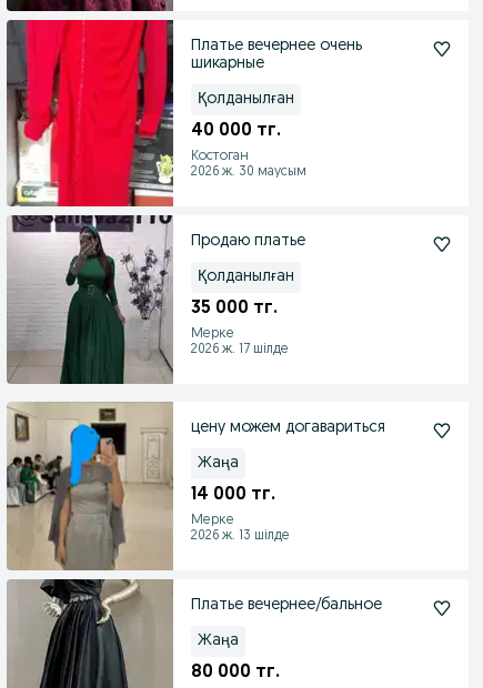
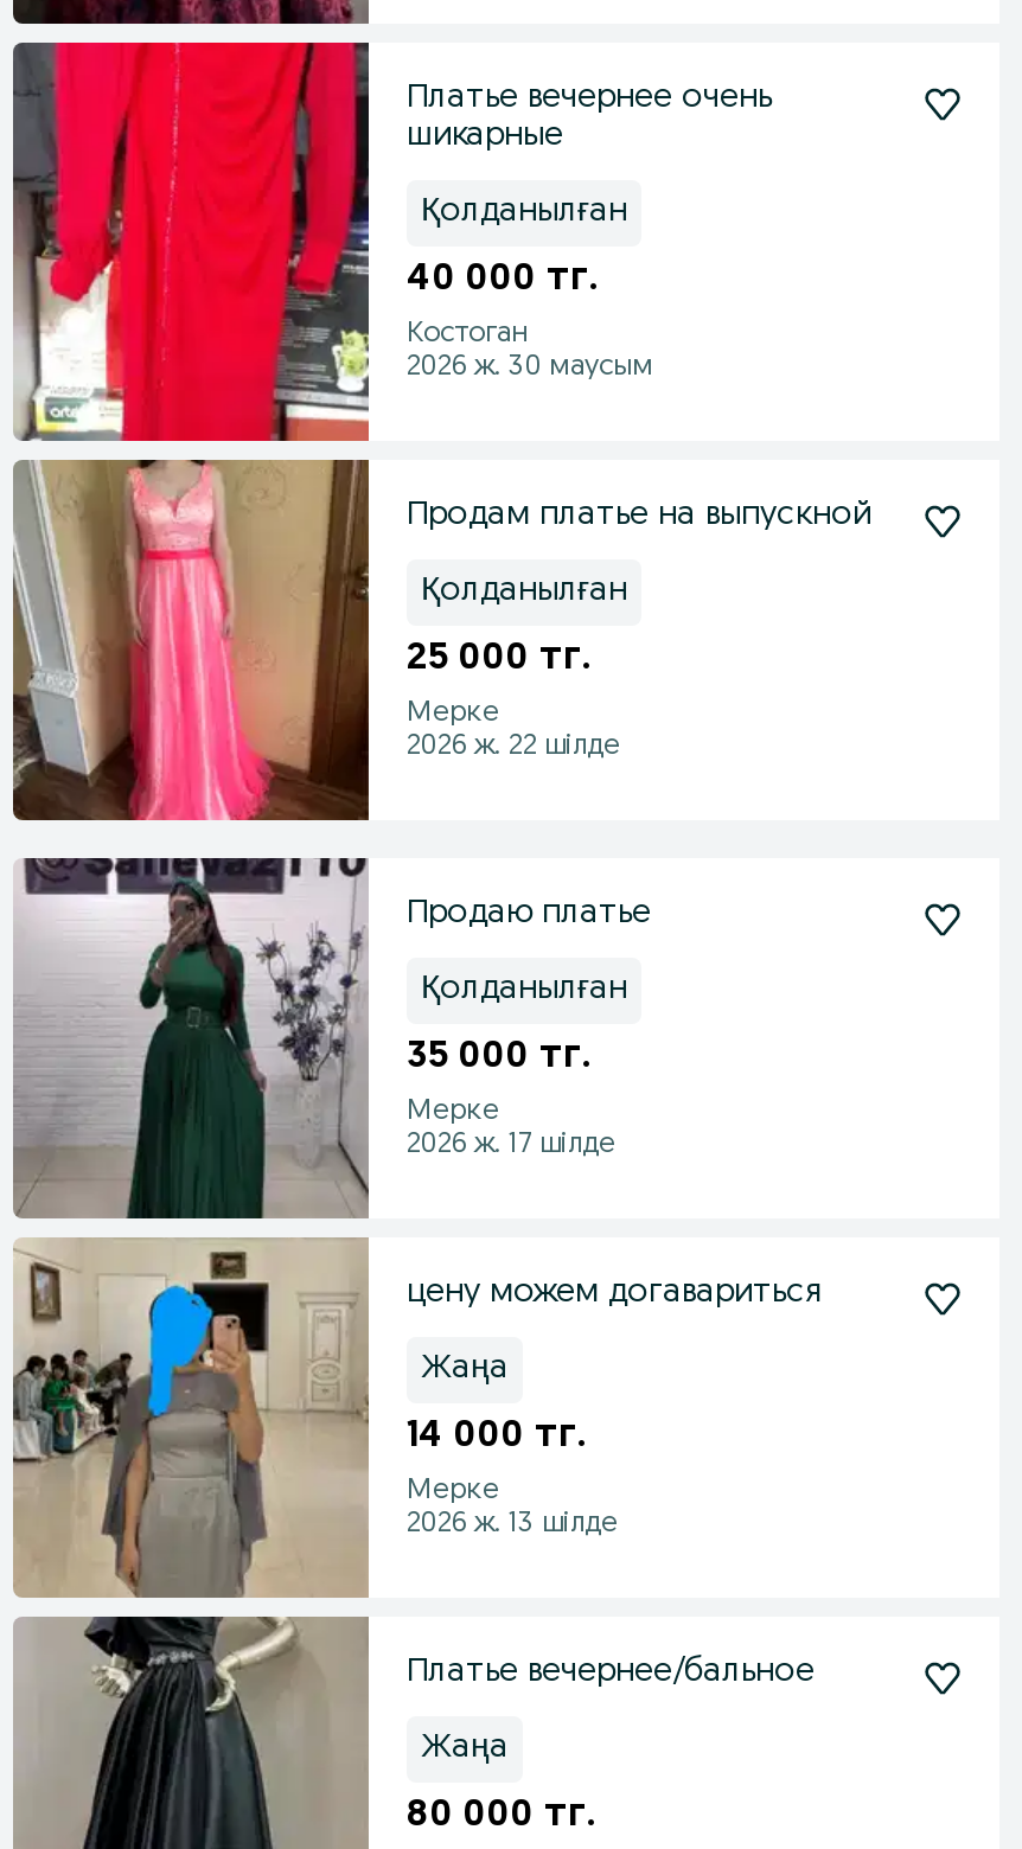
+ [image]
+ Продам платье на выпускной
+ Қолданылған
+ 25 000 тг.
+ Мерке
+ 2026 ж. 22 шілде
